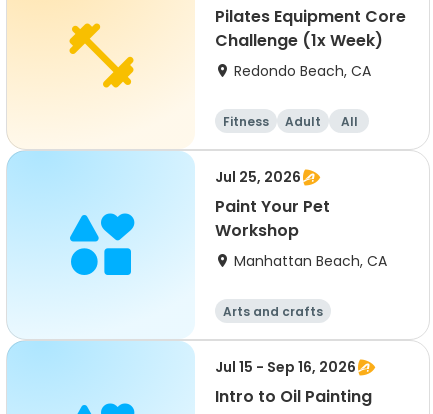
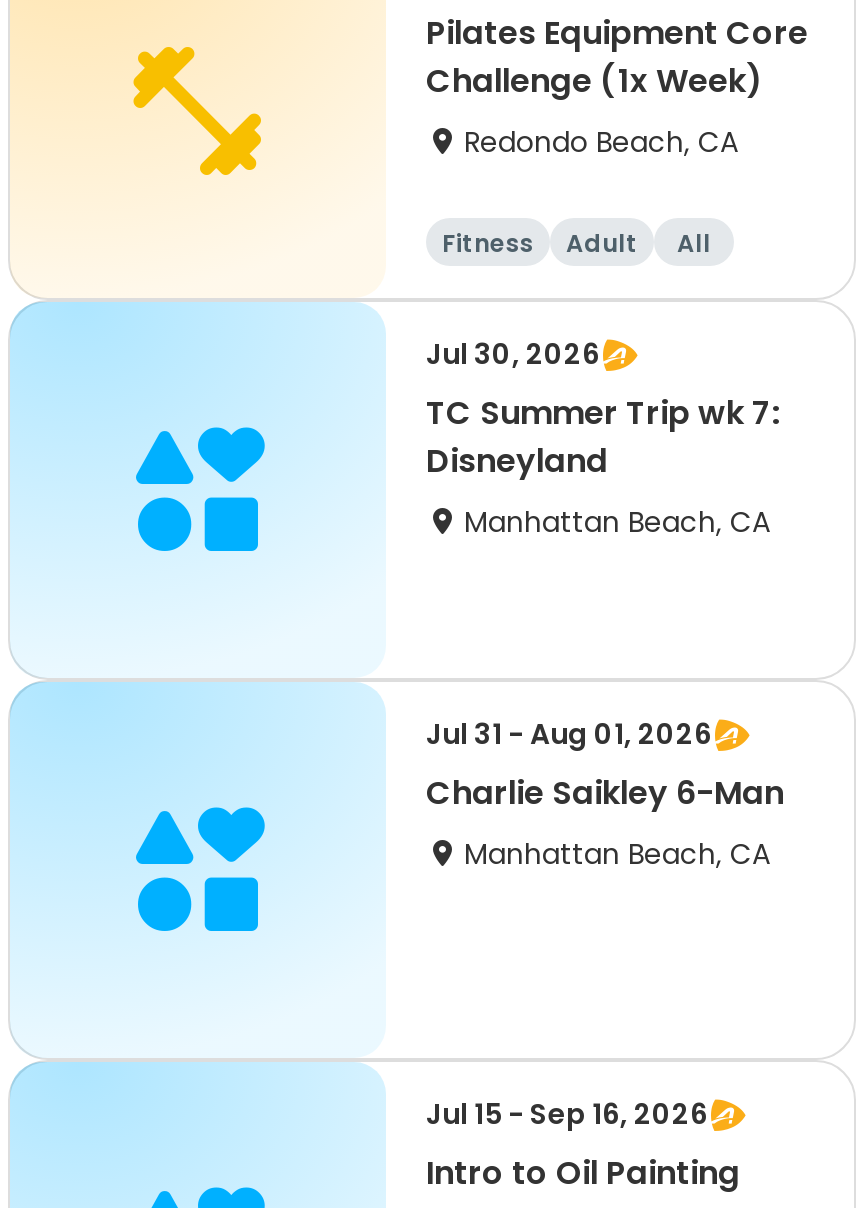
- Jul 25, 2026
- Paint Your Pet
- Workshop
+ Jul 30, 2026
+ TC Summer Trip wk 7:
+ Disneyland

- Arts and crafts
+ Jul 31 - Aug 01, 2026
+ Charlie Saikley 6-Man
+ Manhattan Beach, CA
